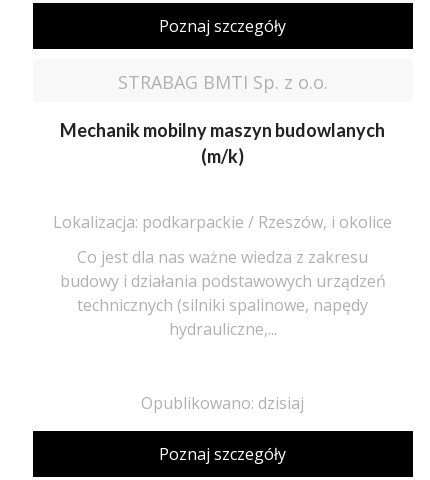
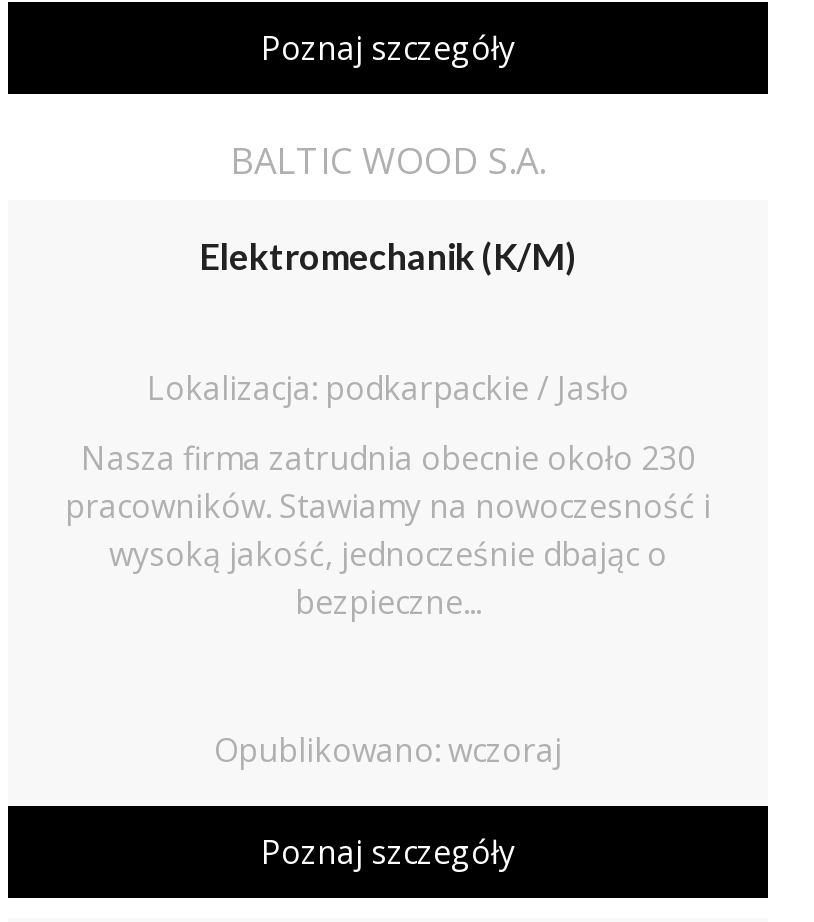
- STRABAG BMTI Sp. z o.o.
+ BALTIC WOOD S.A.

- Mechanik mobilny maszyn budowlanych
- (m/k)
+ Elektromechanik (K/M)

- Lokalizacja: podkarpackie / Rzeszów, i okolice
+ Lokalizacja: podkarpackie / Jasło

- Co jest dla nas ważne wiedza z zakresu
- budowy i działania podstawowych urządzeń
- technicznych (silniki spalinowe, napędy
- hydrauliczne,...
+ Nasza firma zatrudnia obecnie około 230
+ pracowników. Stawiamy na nowoczesność i
+ wysoką jakość, jednocześnie dbając o
+ bezpieczne...

- Opublikowano: dzisiaj
+ Opublikowano: wczoraj
